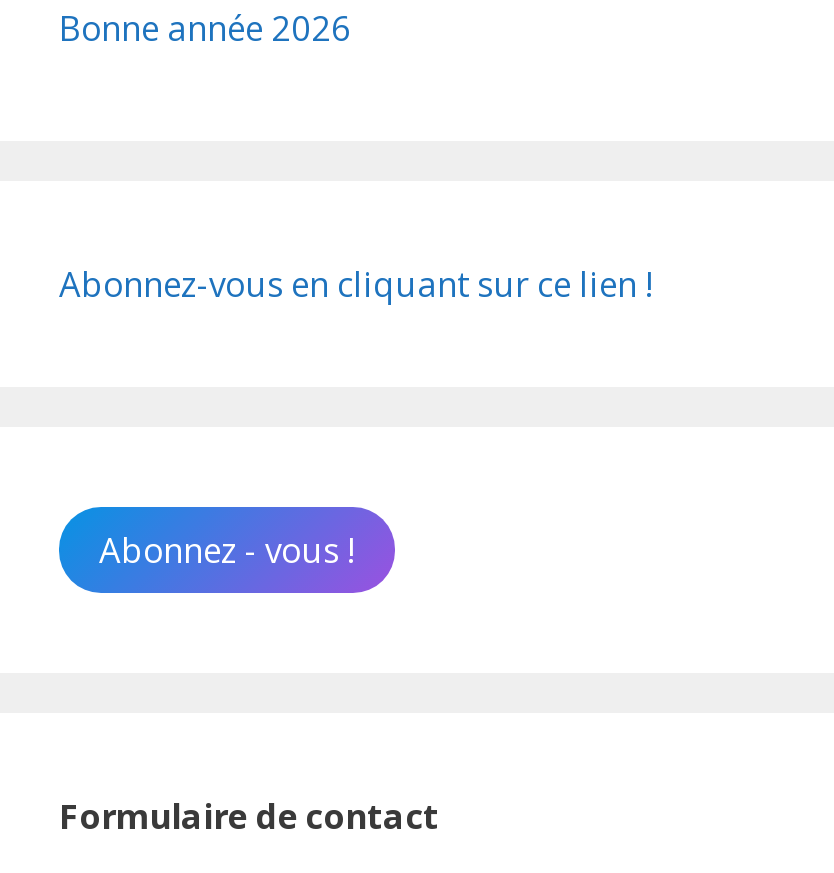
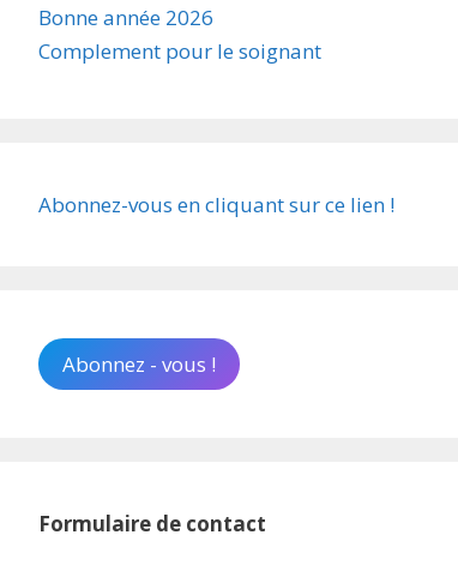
+ Complement pour le soignant
